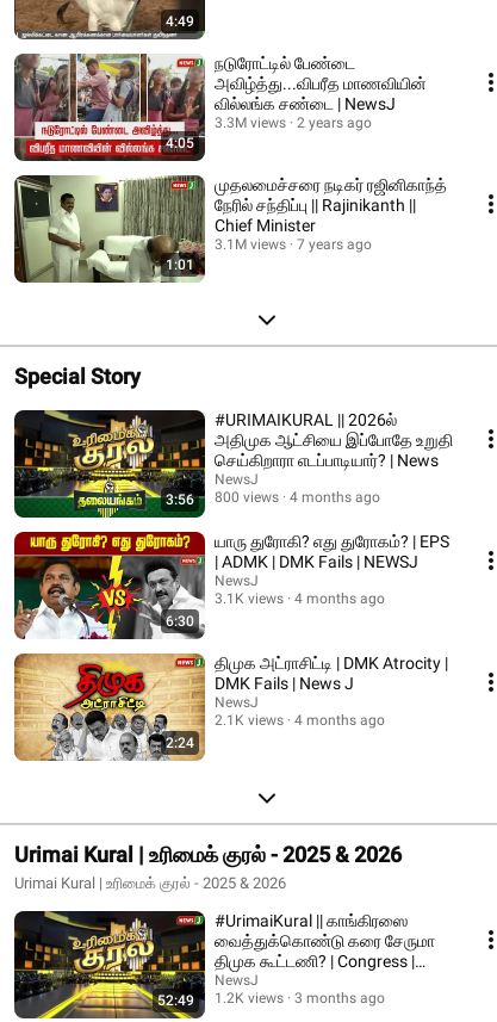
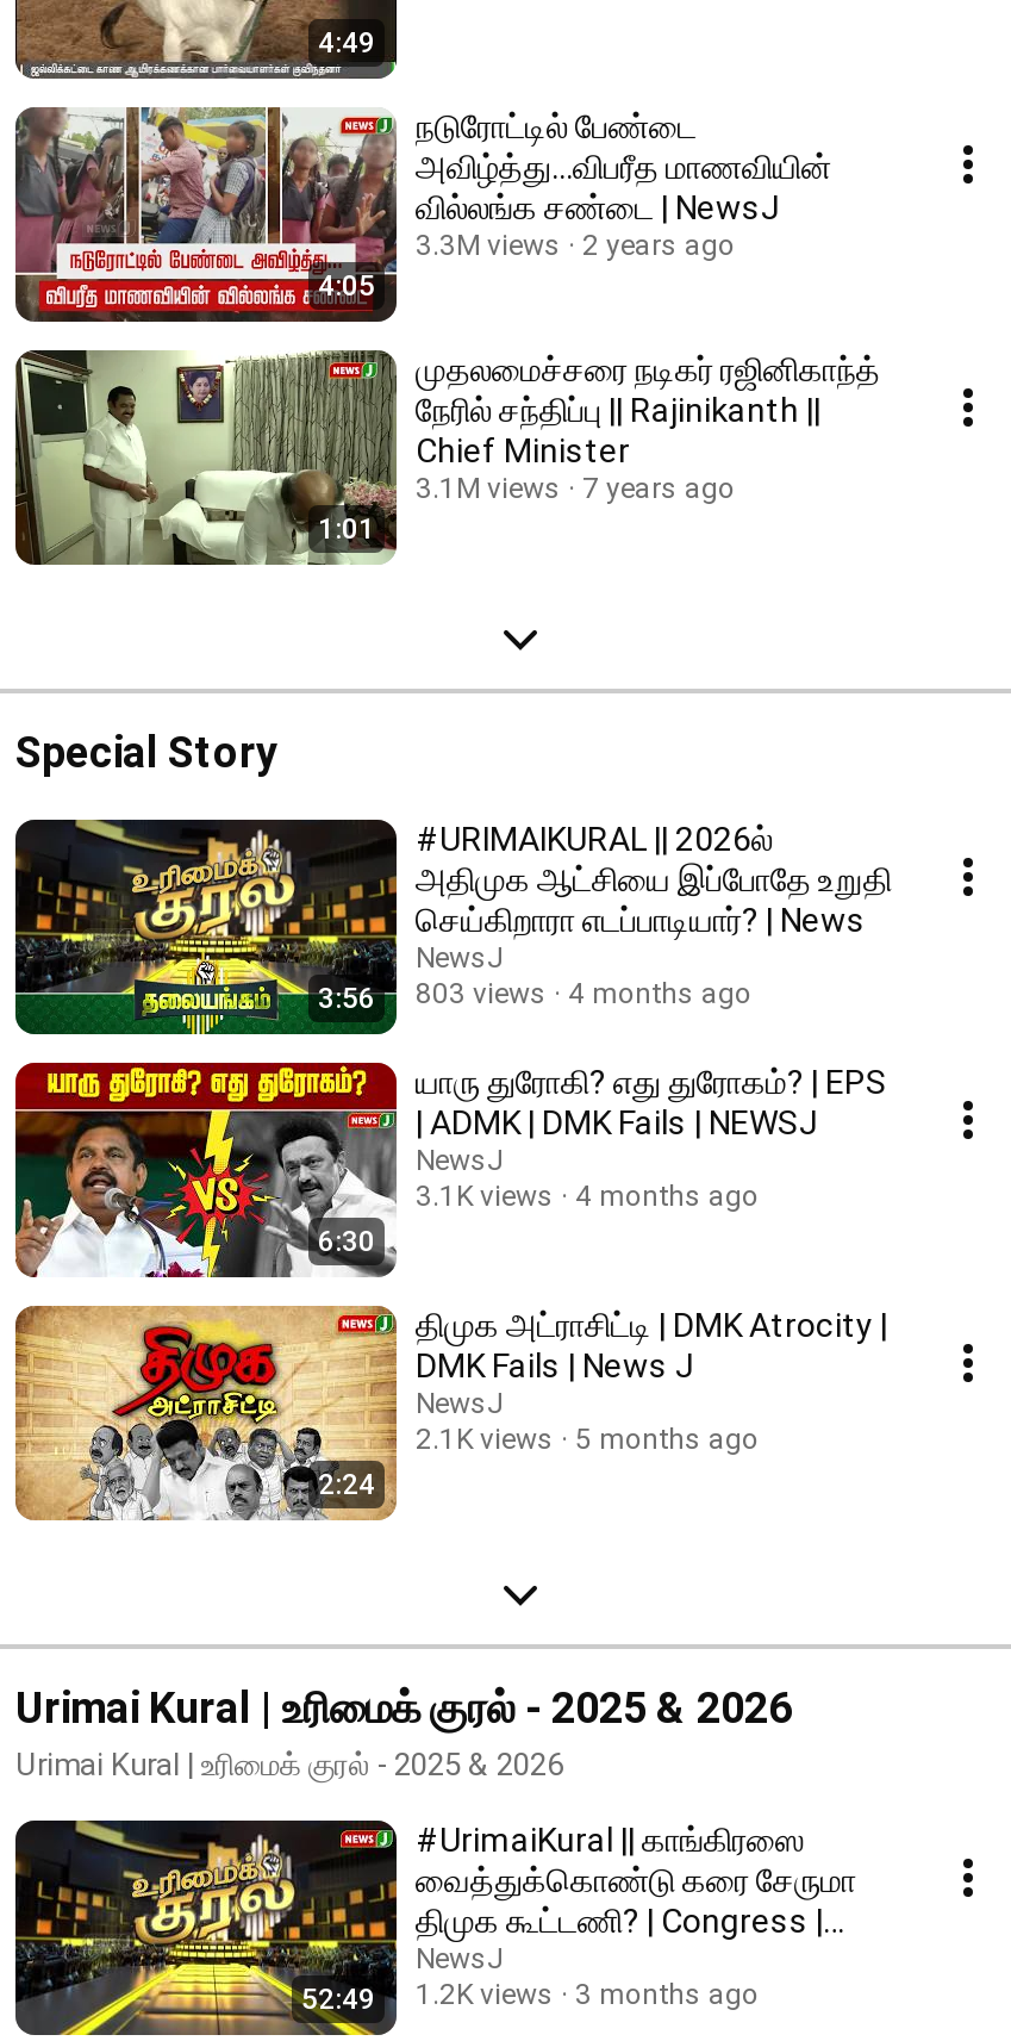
- 3:56 800 views 4 months ago
+ 3:56 803 views 4 months ago

- 2.1K views 4 months ago
+ 2.1K views 5 months ago
